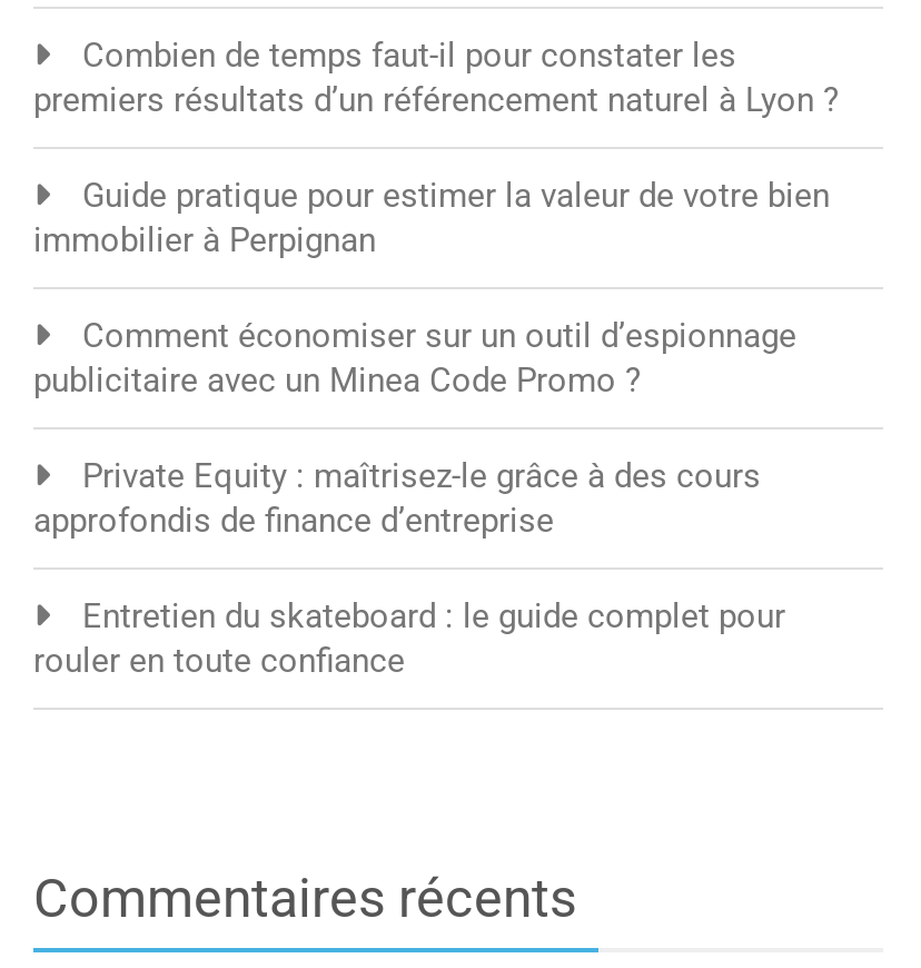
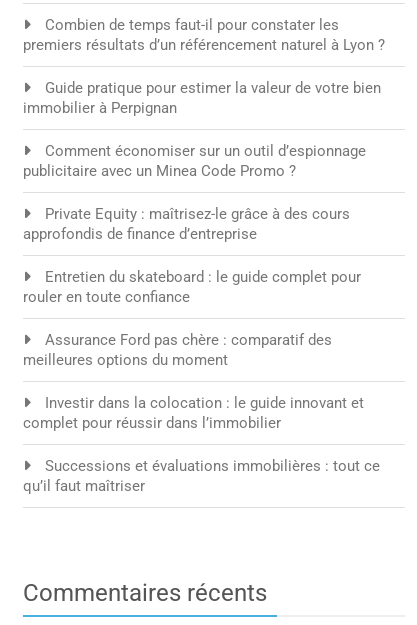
+ Assurance Ford pas chère : comparatif des
+ meilleures options du moment
+ Investir dans la colocation : le guide innovant et
+ complet pour réussir dans l’immobilier
+ Successions et évaluations immobilières : tout ce
+ qu’il faut maîtriser
